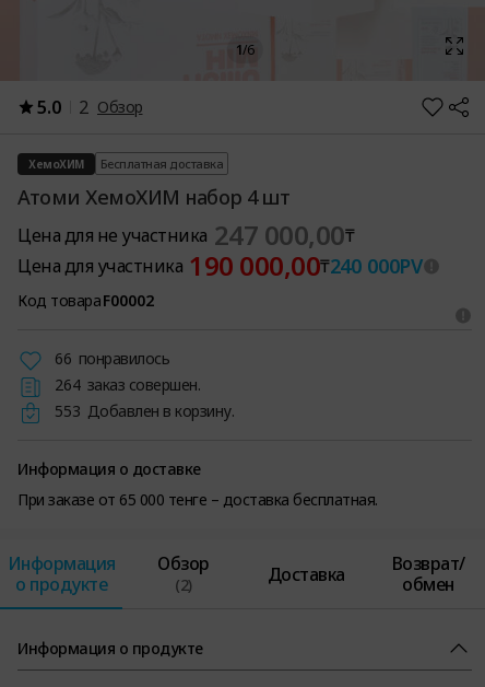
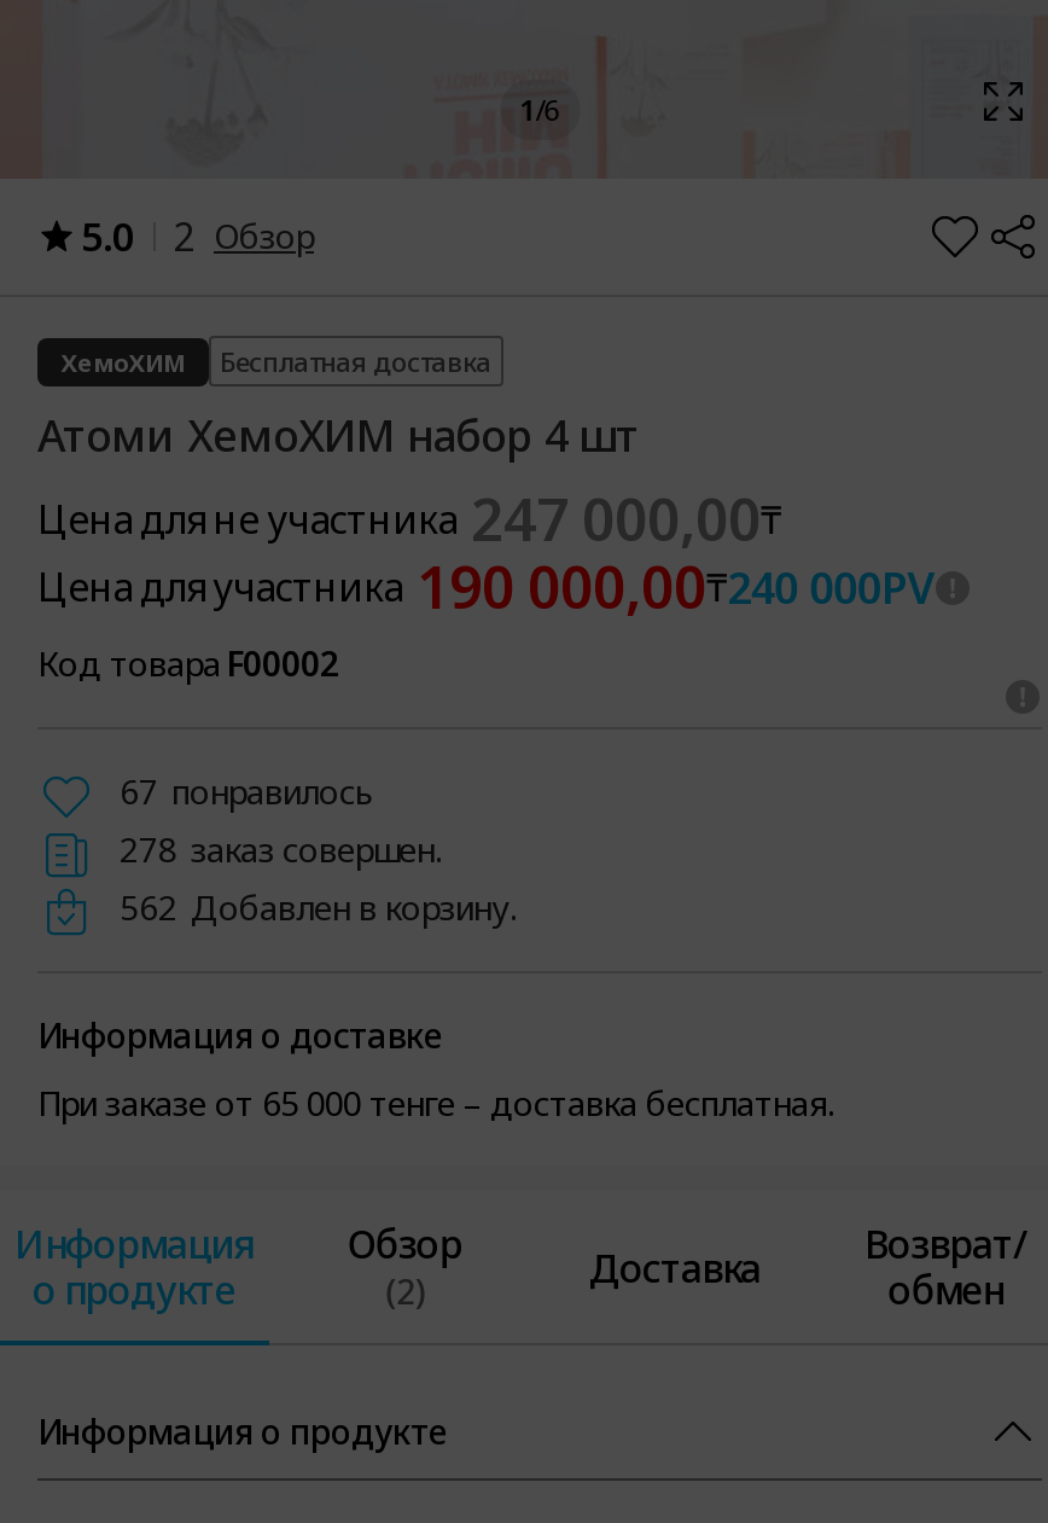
- 66 понравилось
+ 67 понравилось

- 264 заказ совершен.
+ 278 заказ совершен.

- 553 Добавлен в корзину.
+ 562 Добавлен в корзину.
